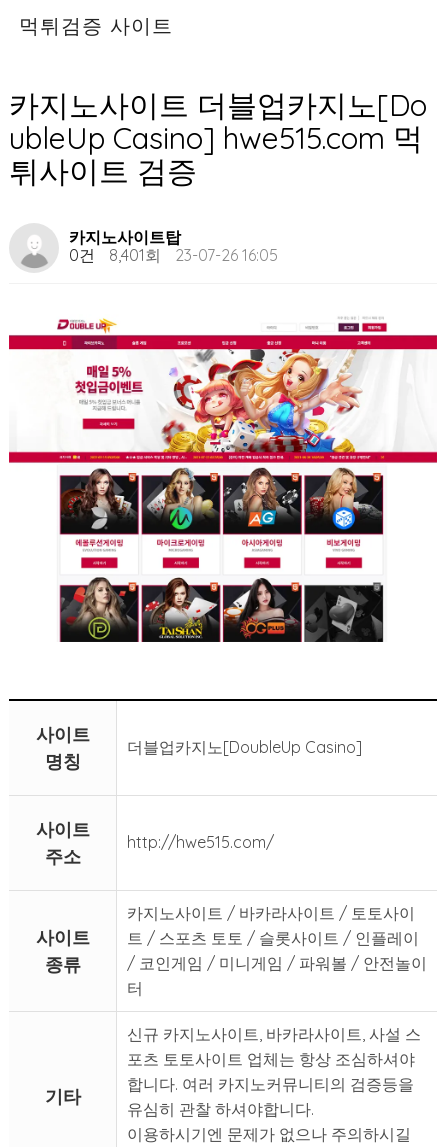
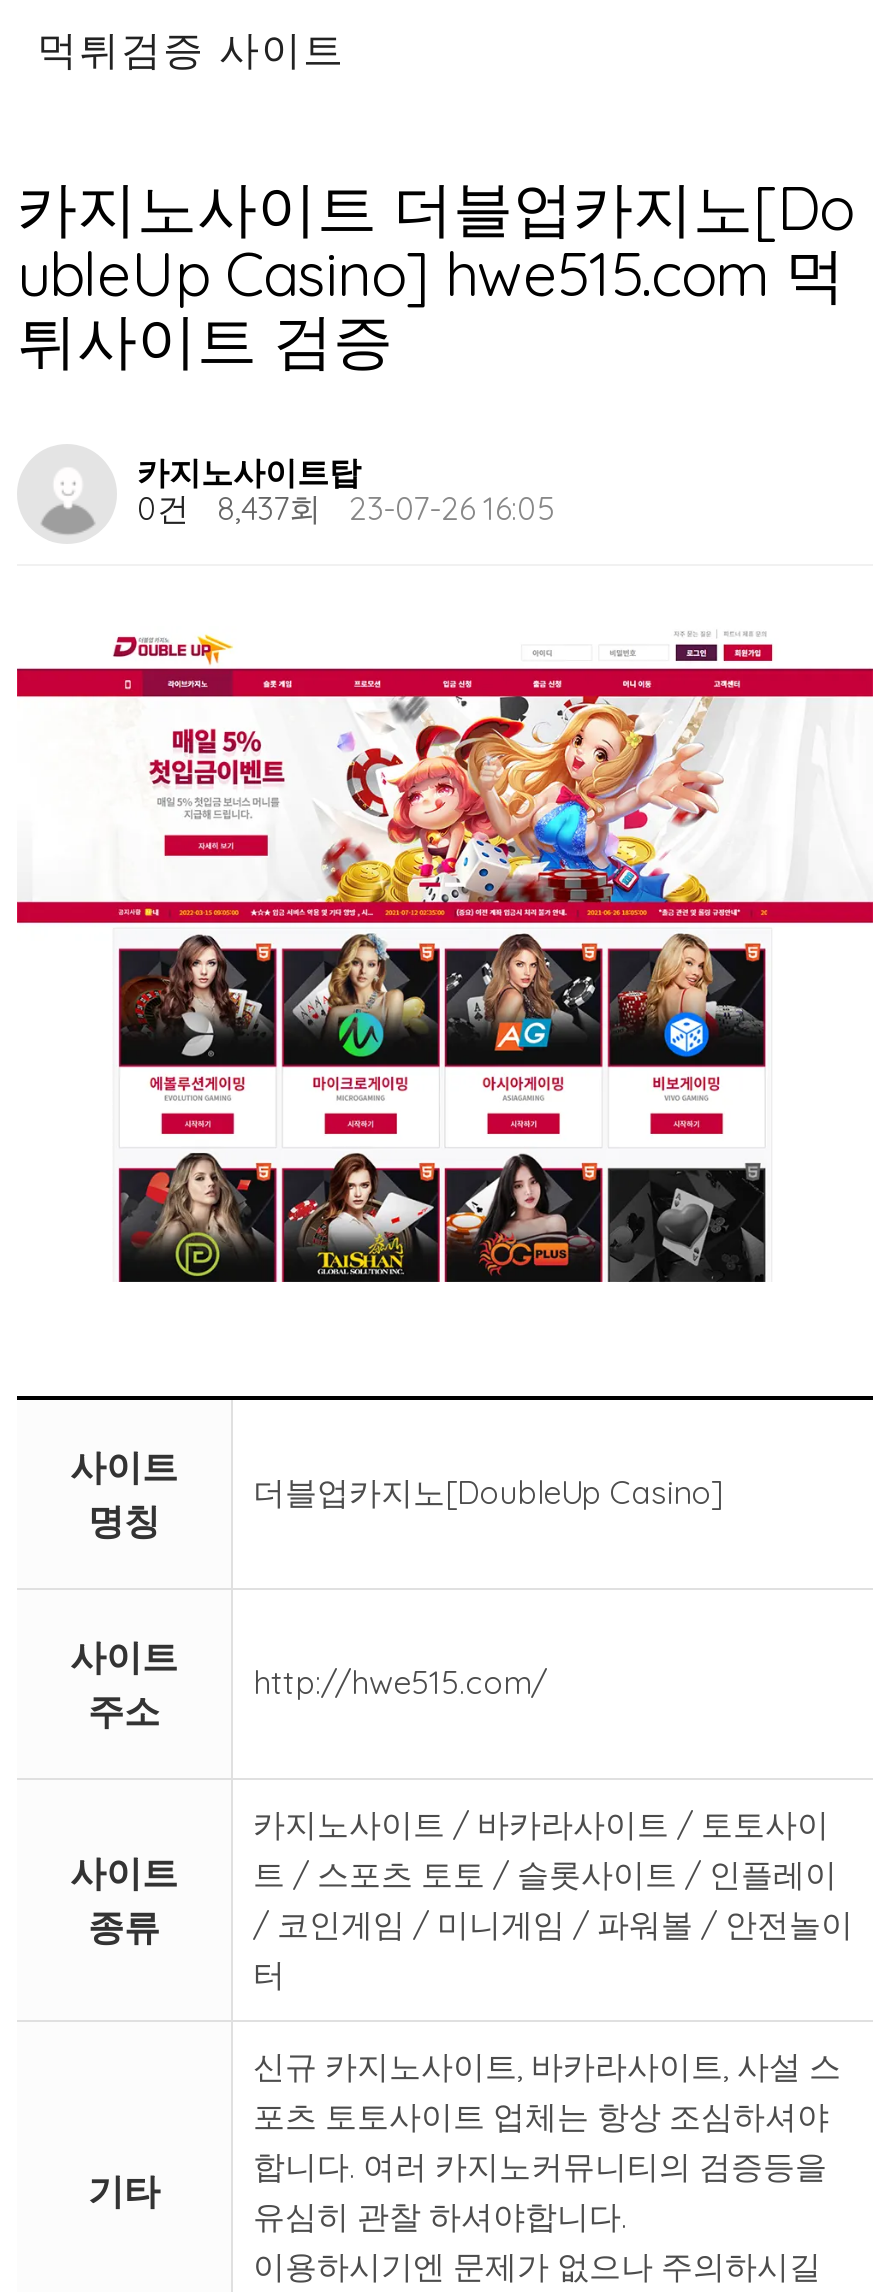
- 0건 8,401회 23-07-26 16:05
+ 0건 8,437회 23-07-26 16:05
